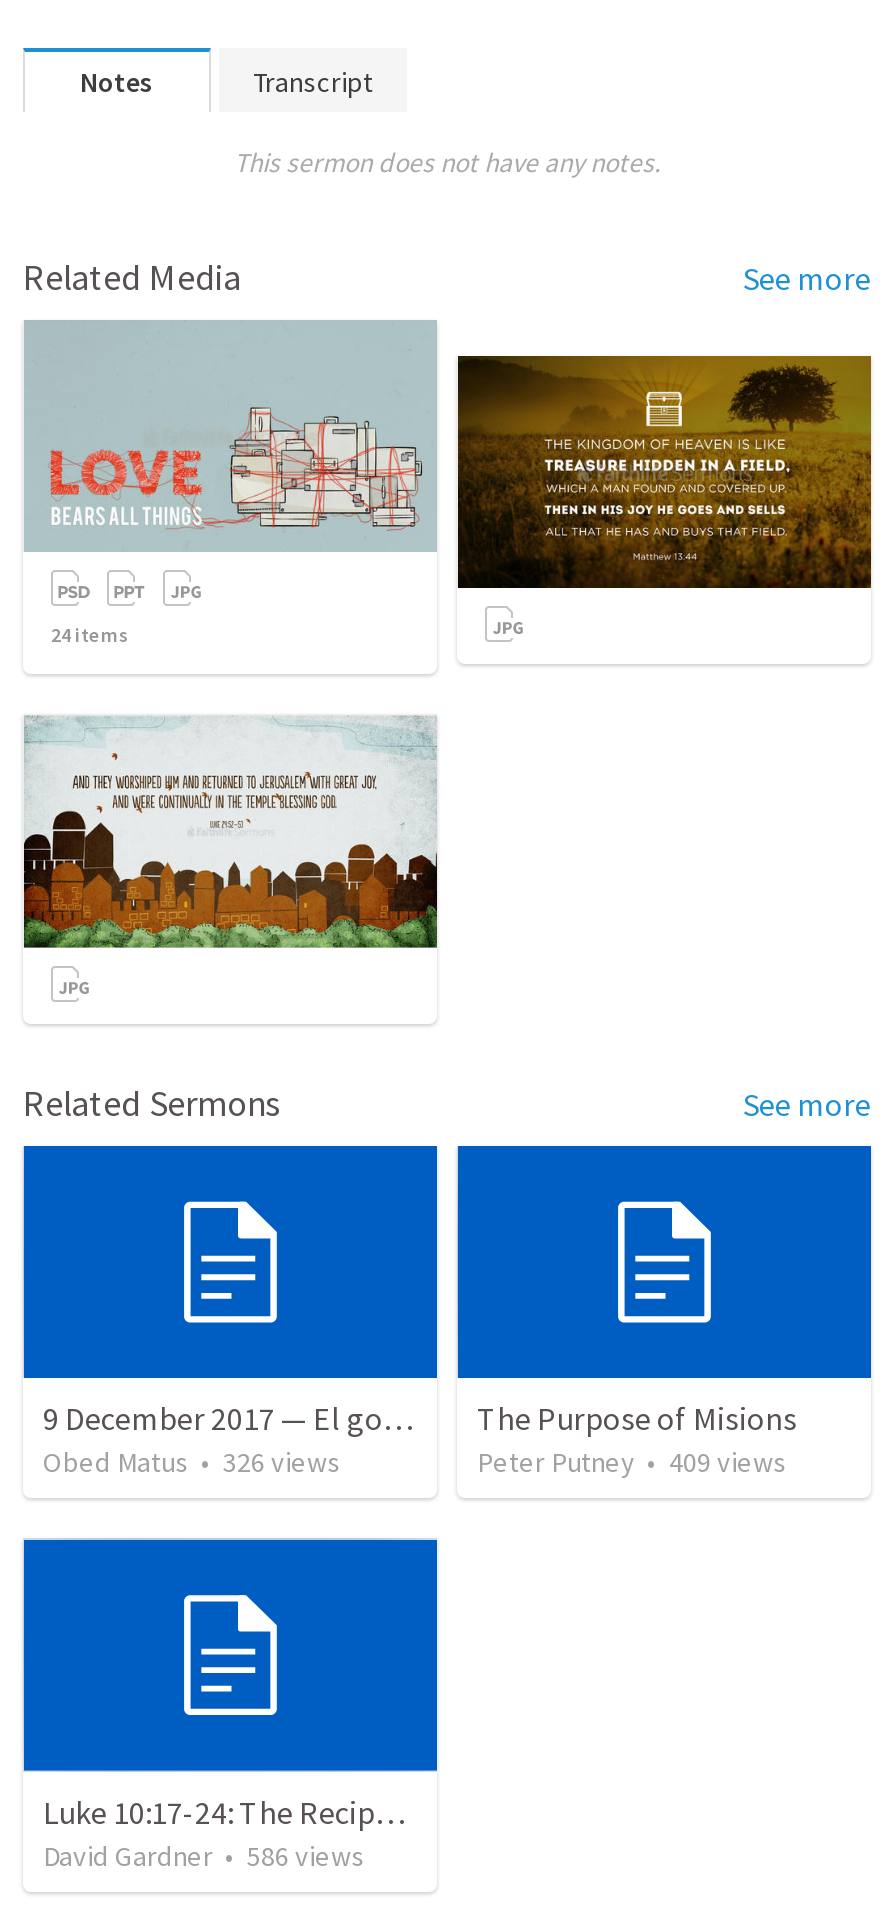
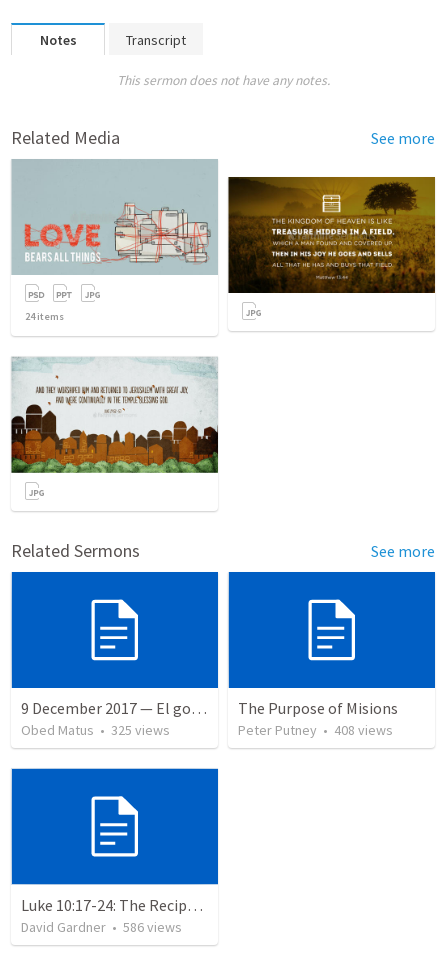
- Obed Matus • 326 views
+ Obed Matus • 325 views

- Peter Putney • 409 views
+ Peter Putney • 408 views
